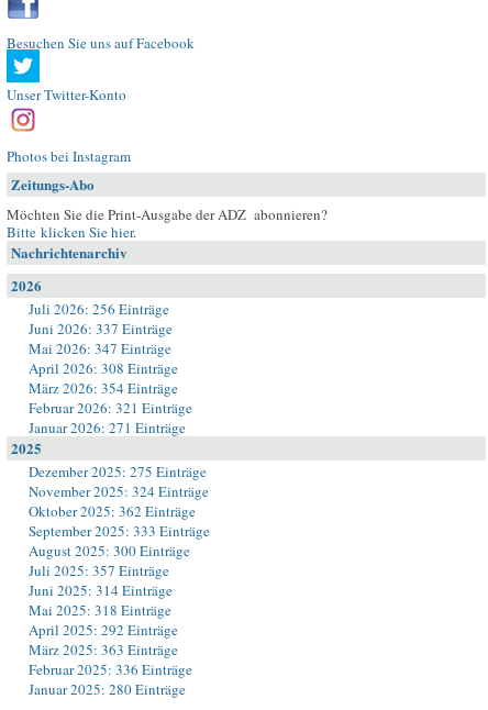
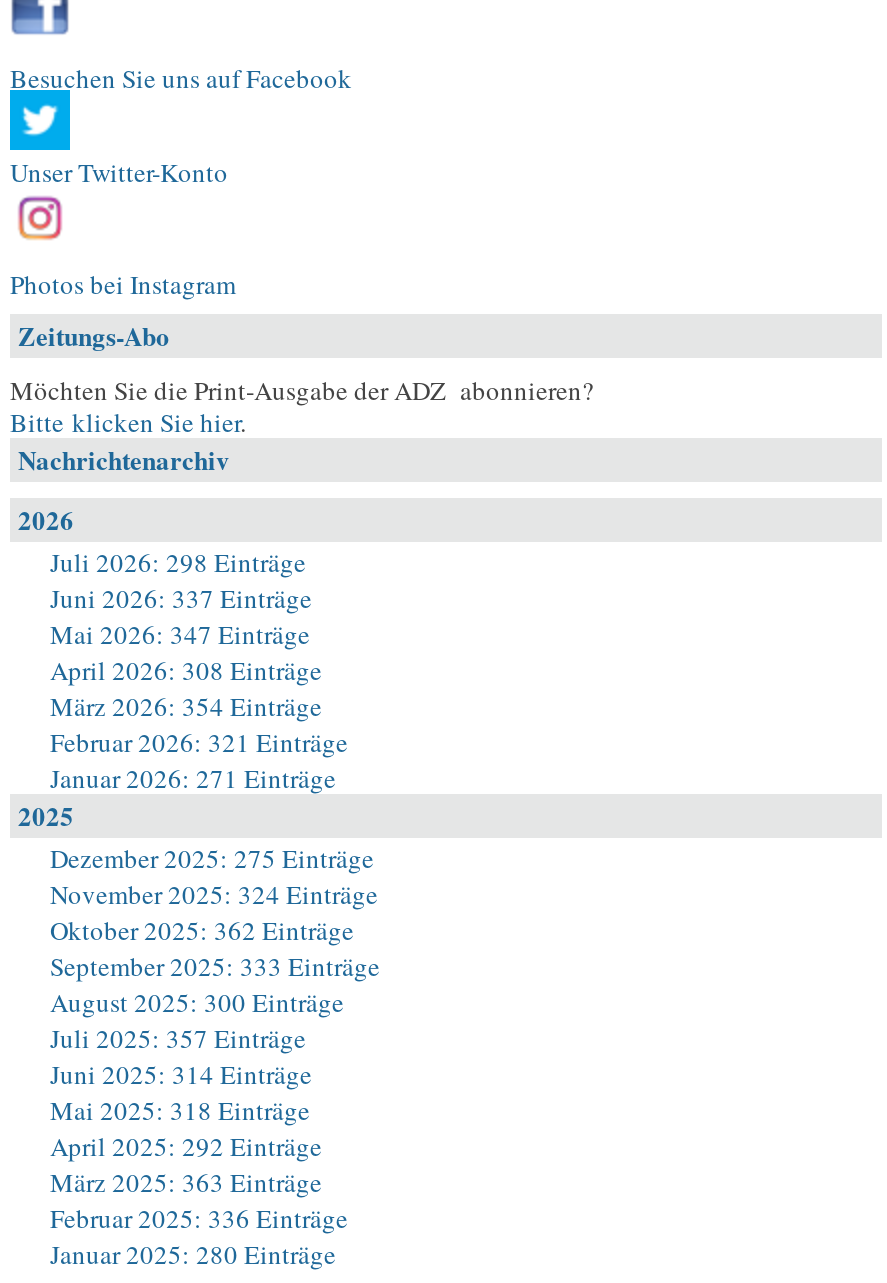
- Juli 2026: 256 Einträge
+ Juli 2026: 298 Einträge
